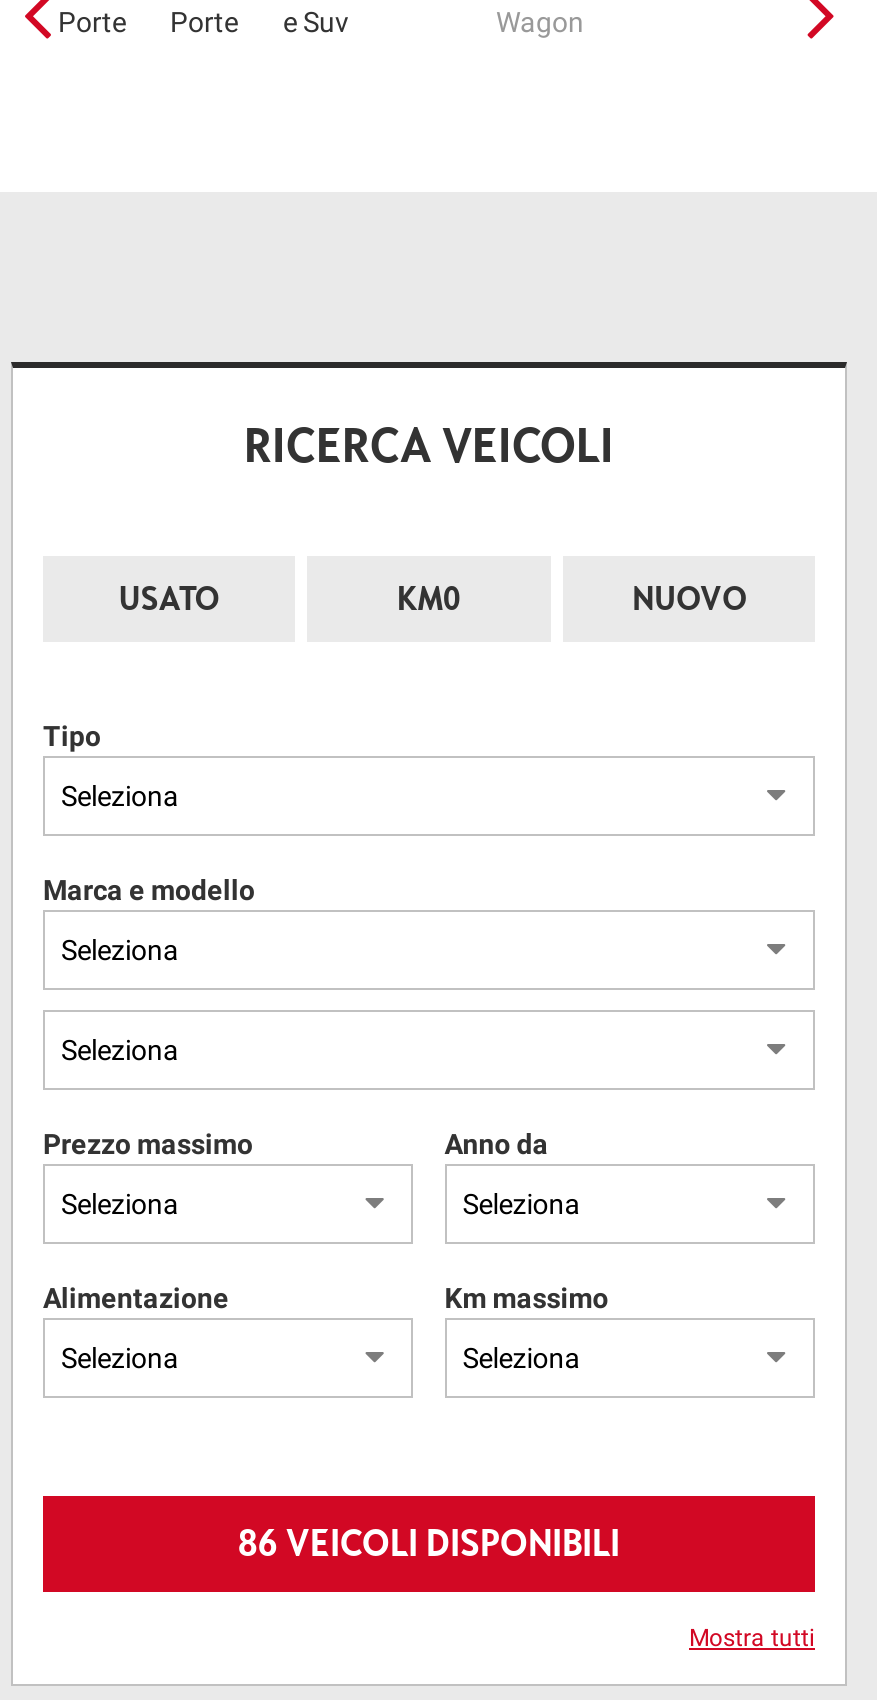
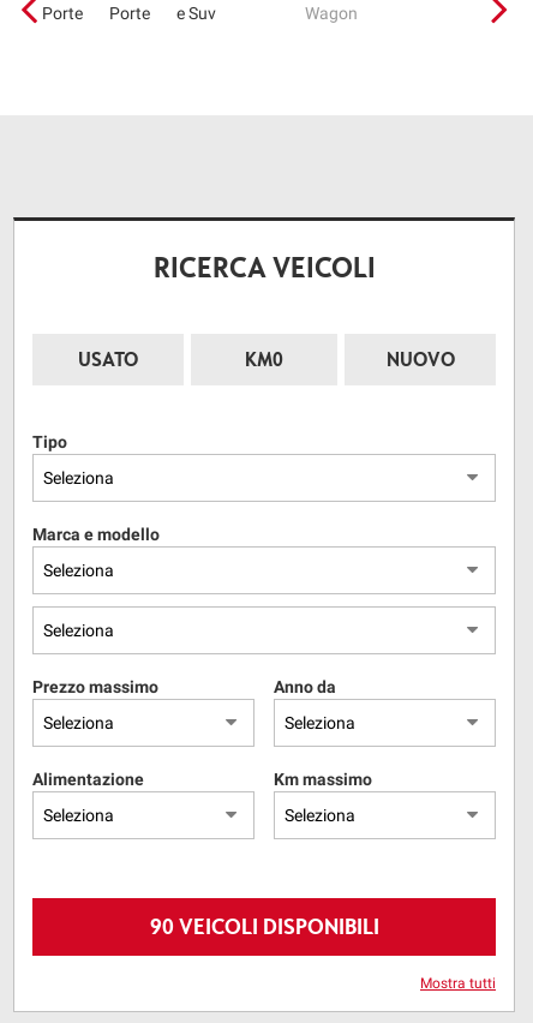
- 86 VEICOLI DISPONIBILI
+ 90 VEICOLI DISPONIBILI
